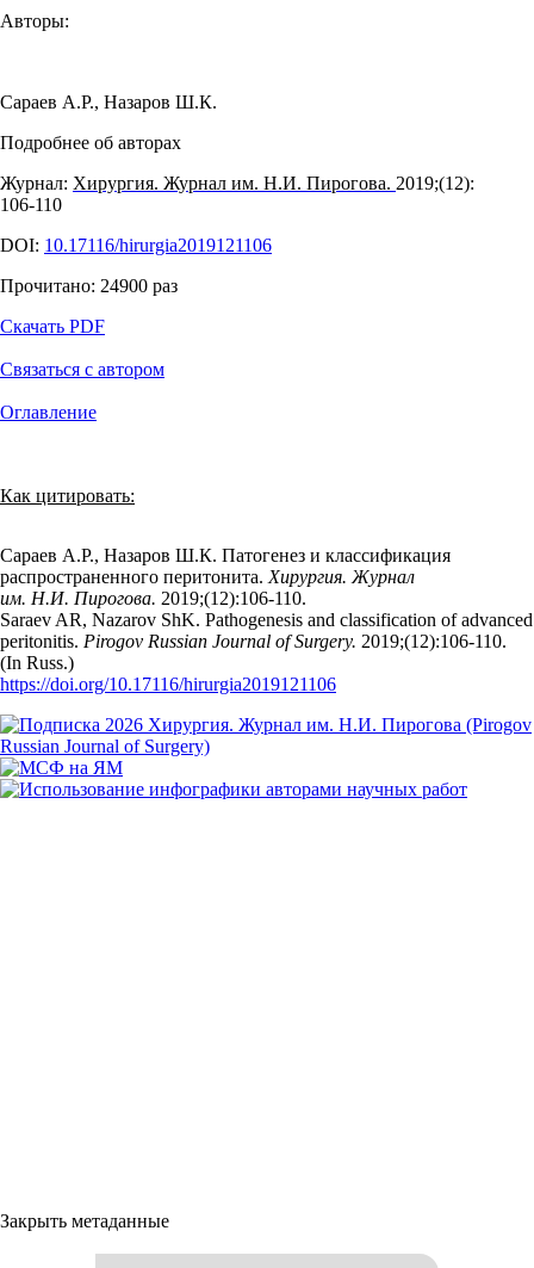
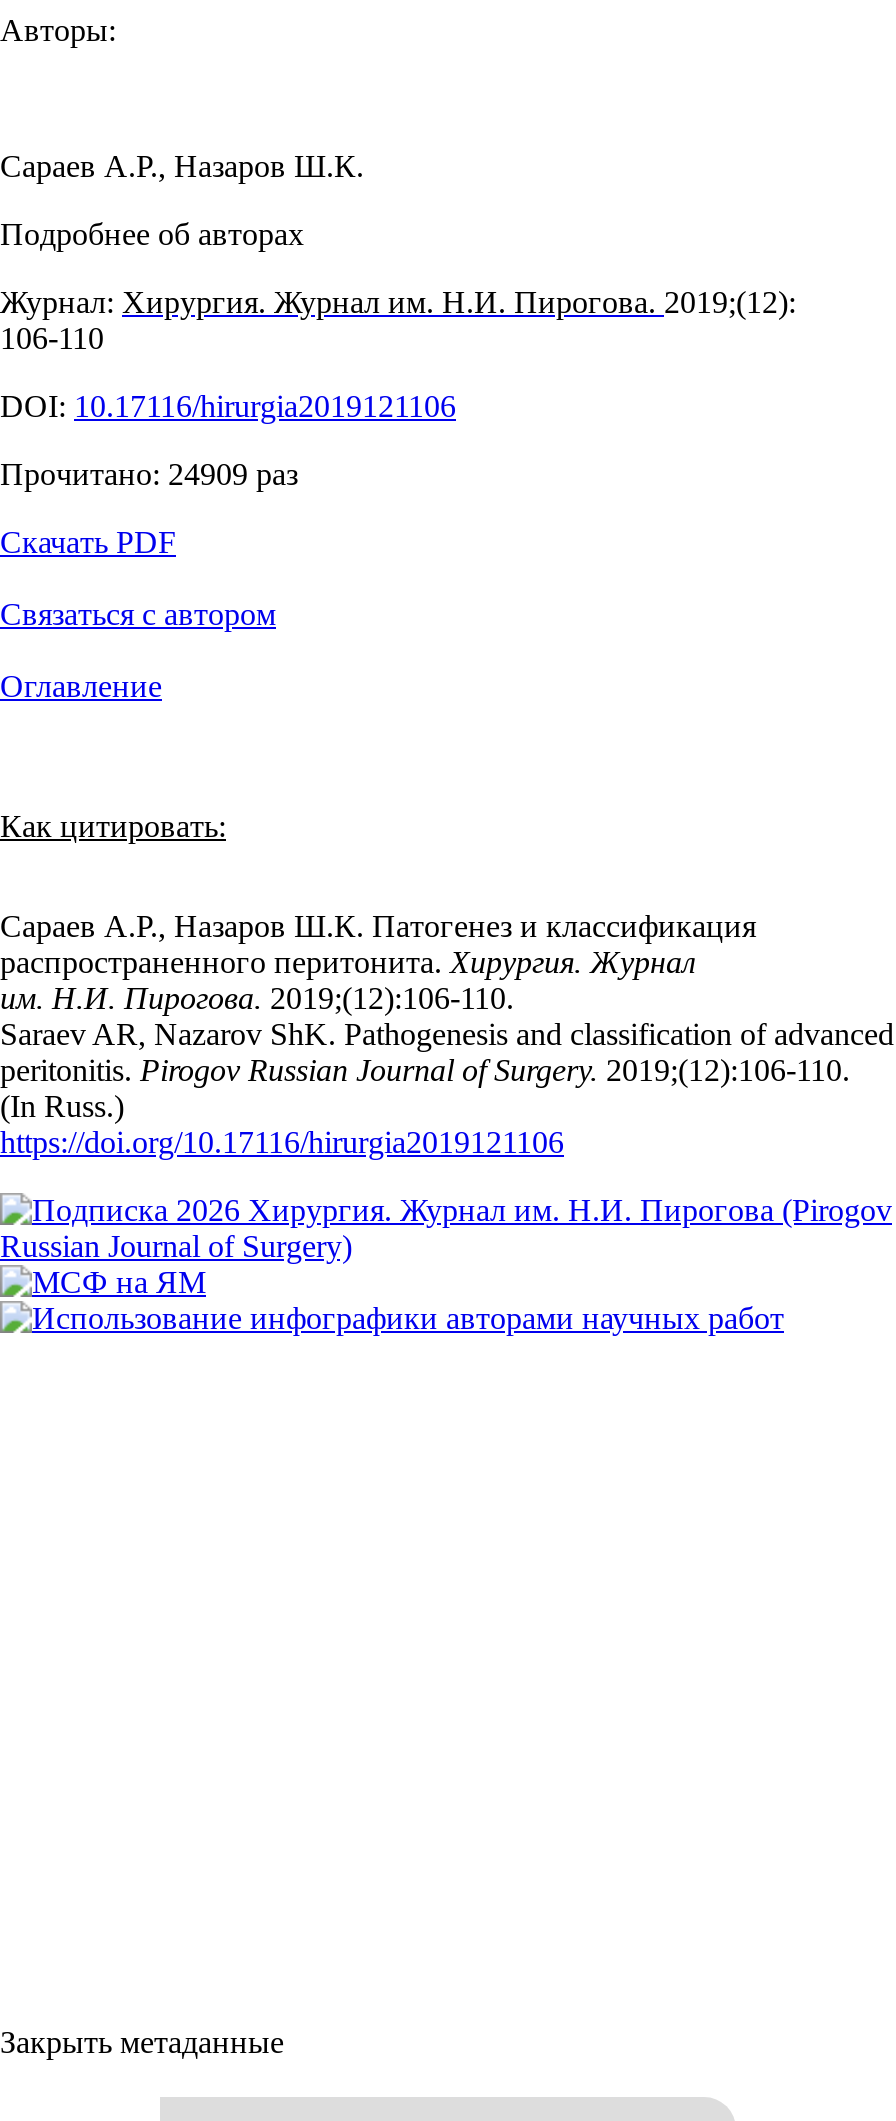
- Прочитано: 24900 раз
+ Прочитано: 24909 раз
